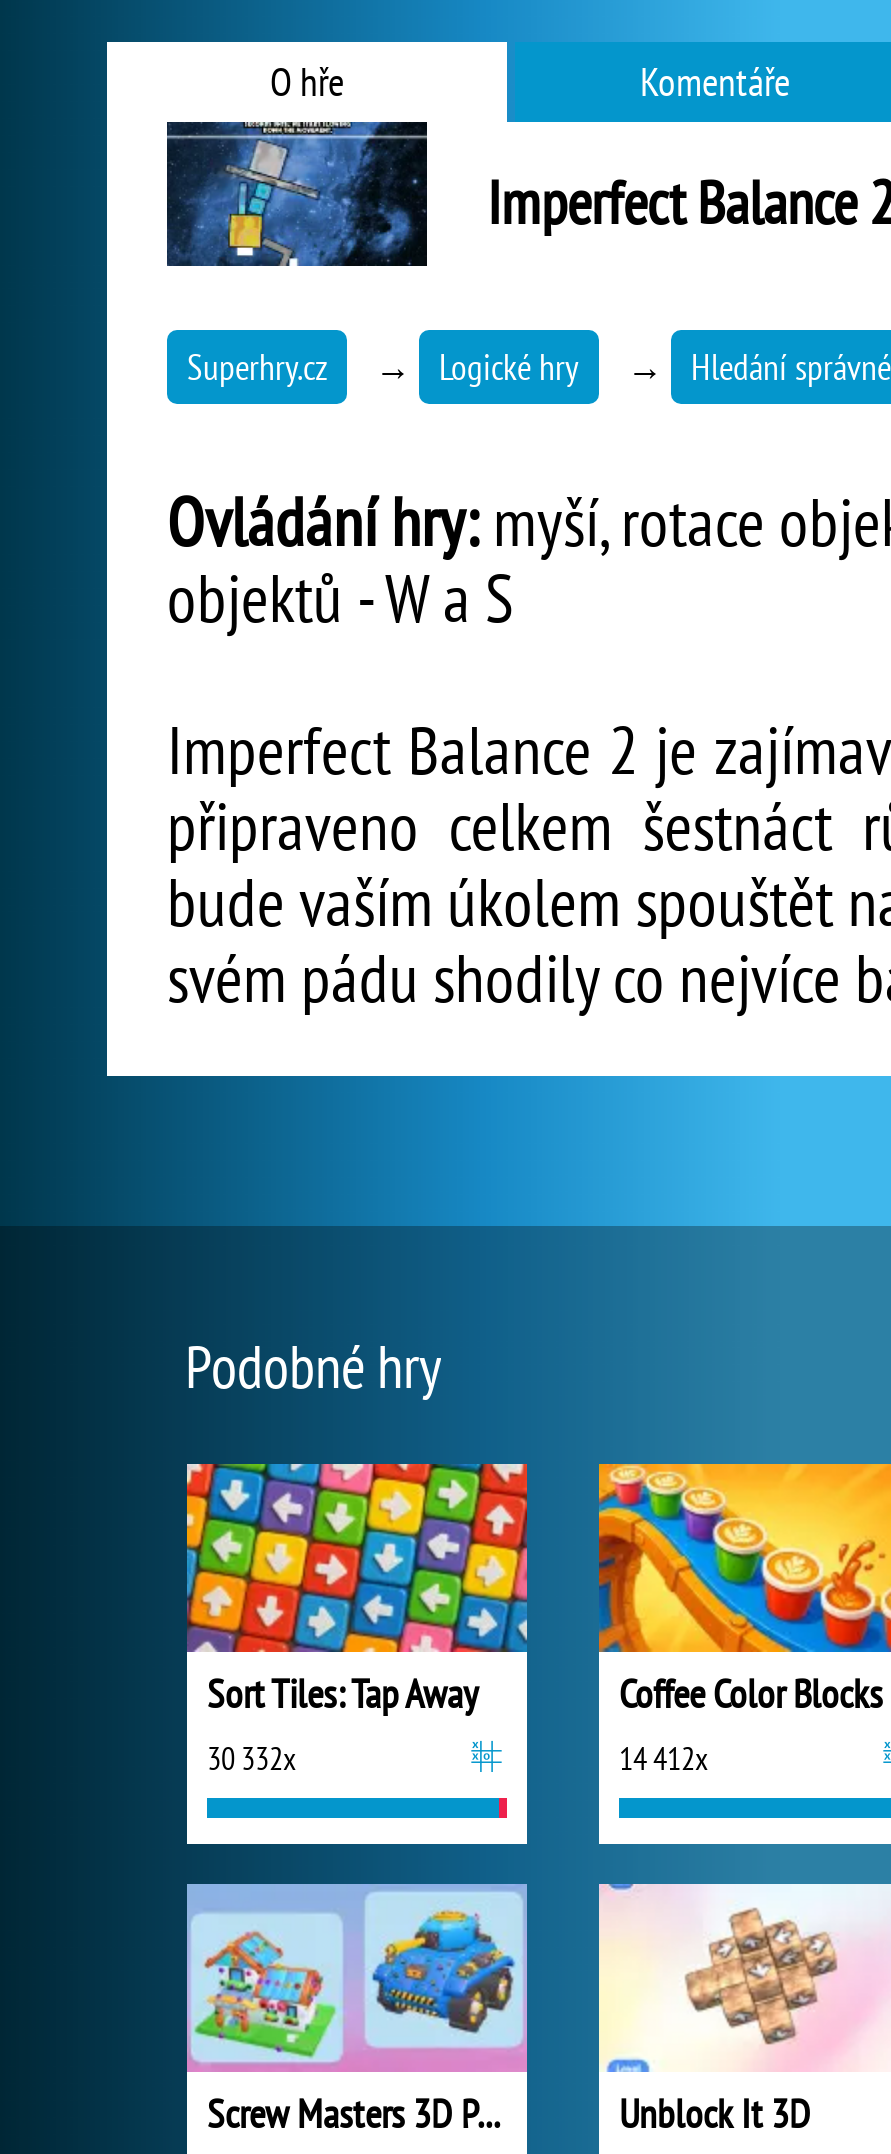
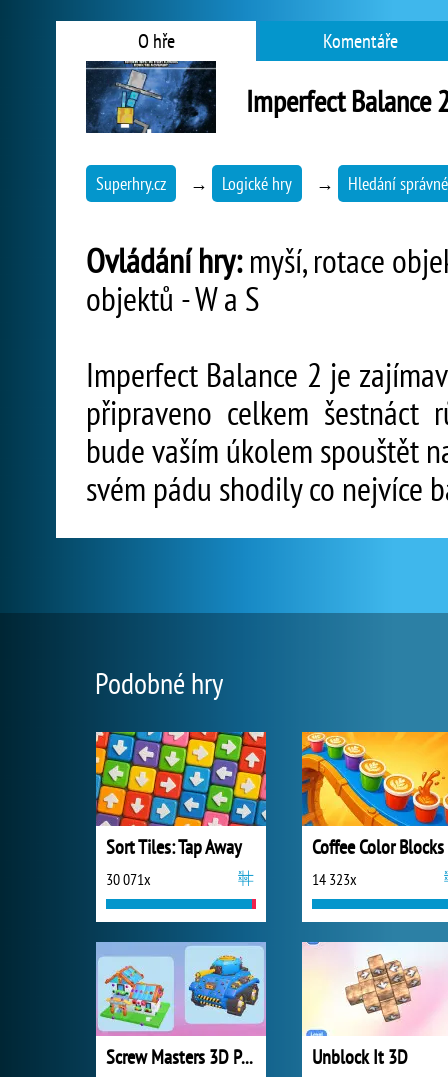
- 30 332x
+ 30 071x

- 14 412x
+ 14 323x
